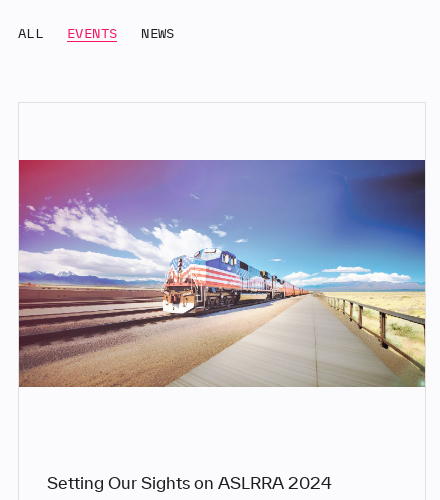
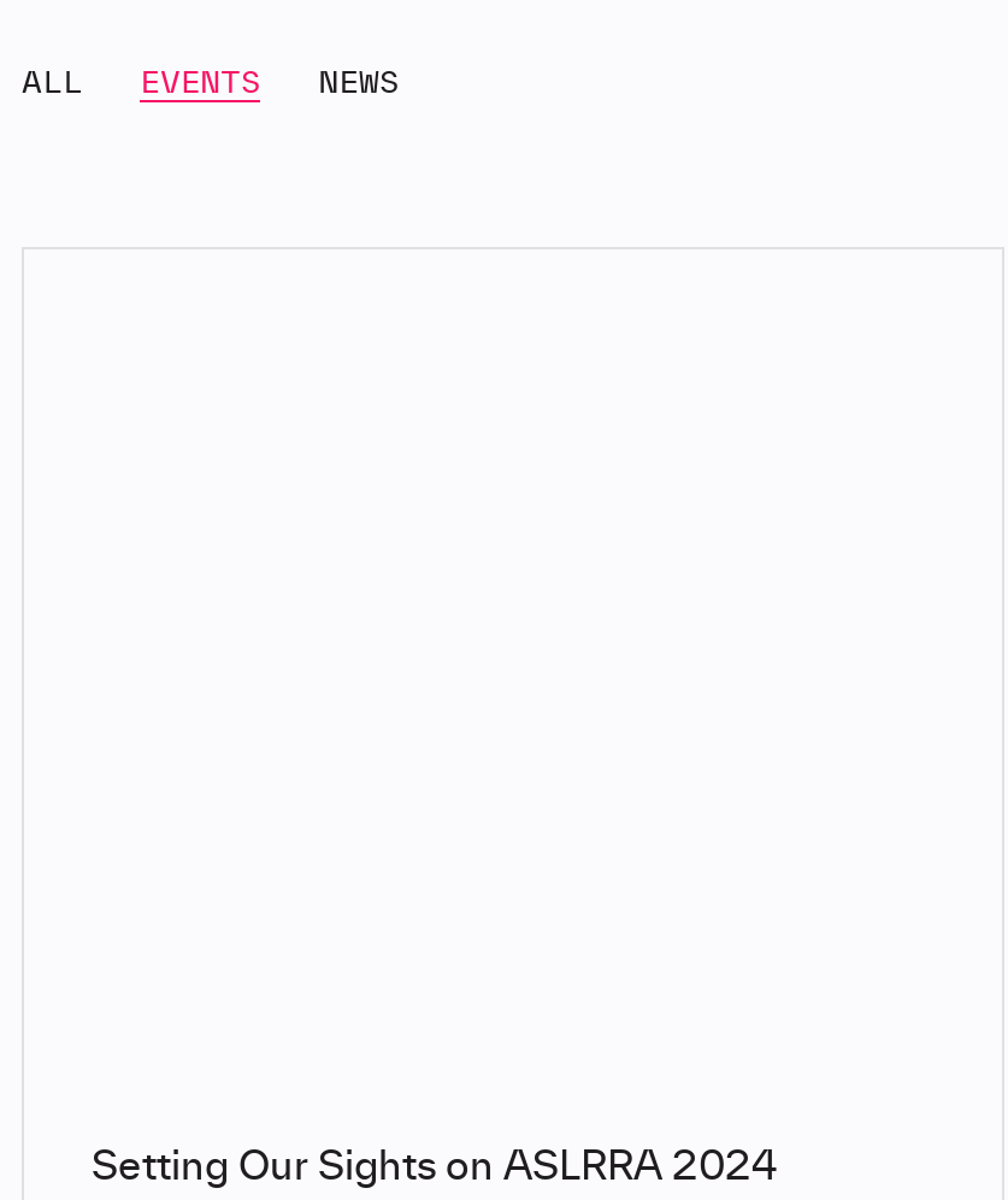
- [image]
